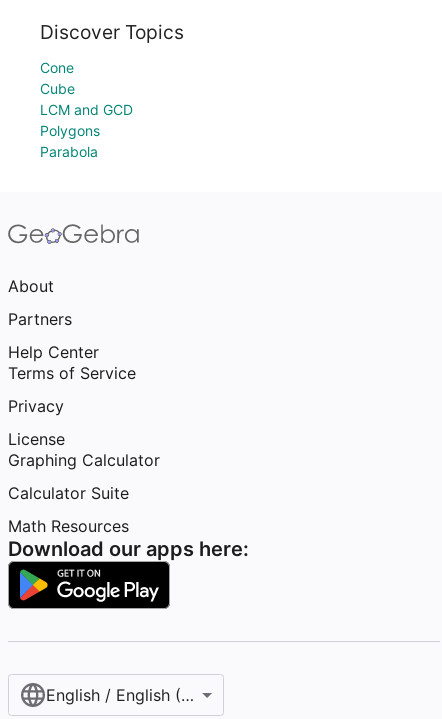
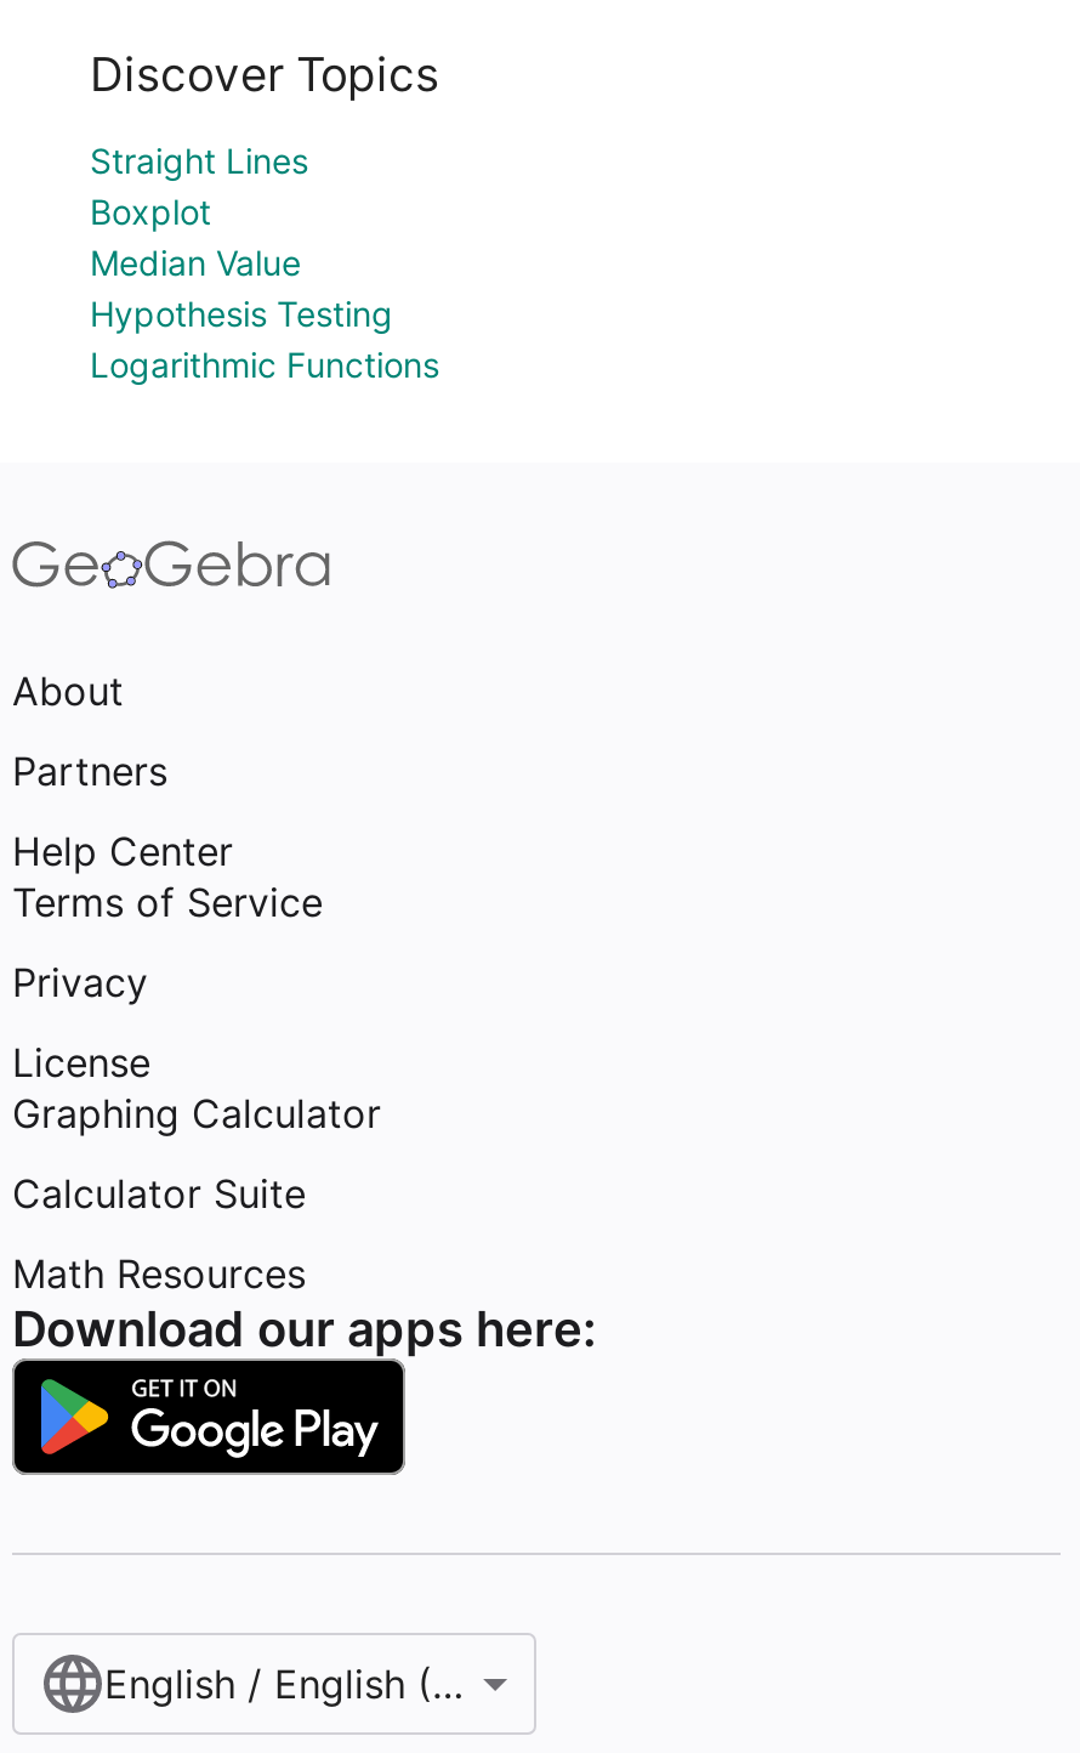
- Cone
- Cube
- LCM and GCD
- Polygons
- Parabola
+ Straight Lines
+ Boxplot
+ Median Value
+ Hypothesis Testing
+ Logarithmic Functions
